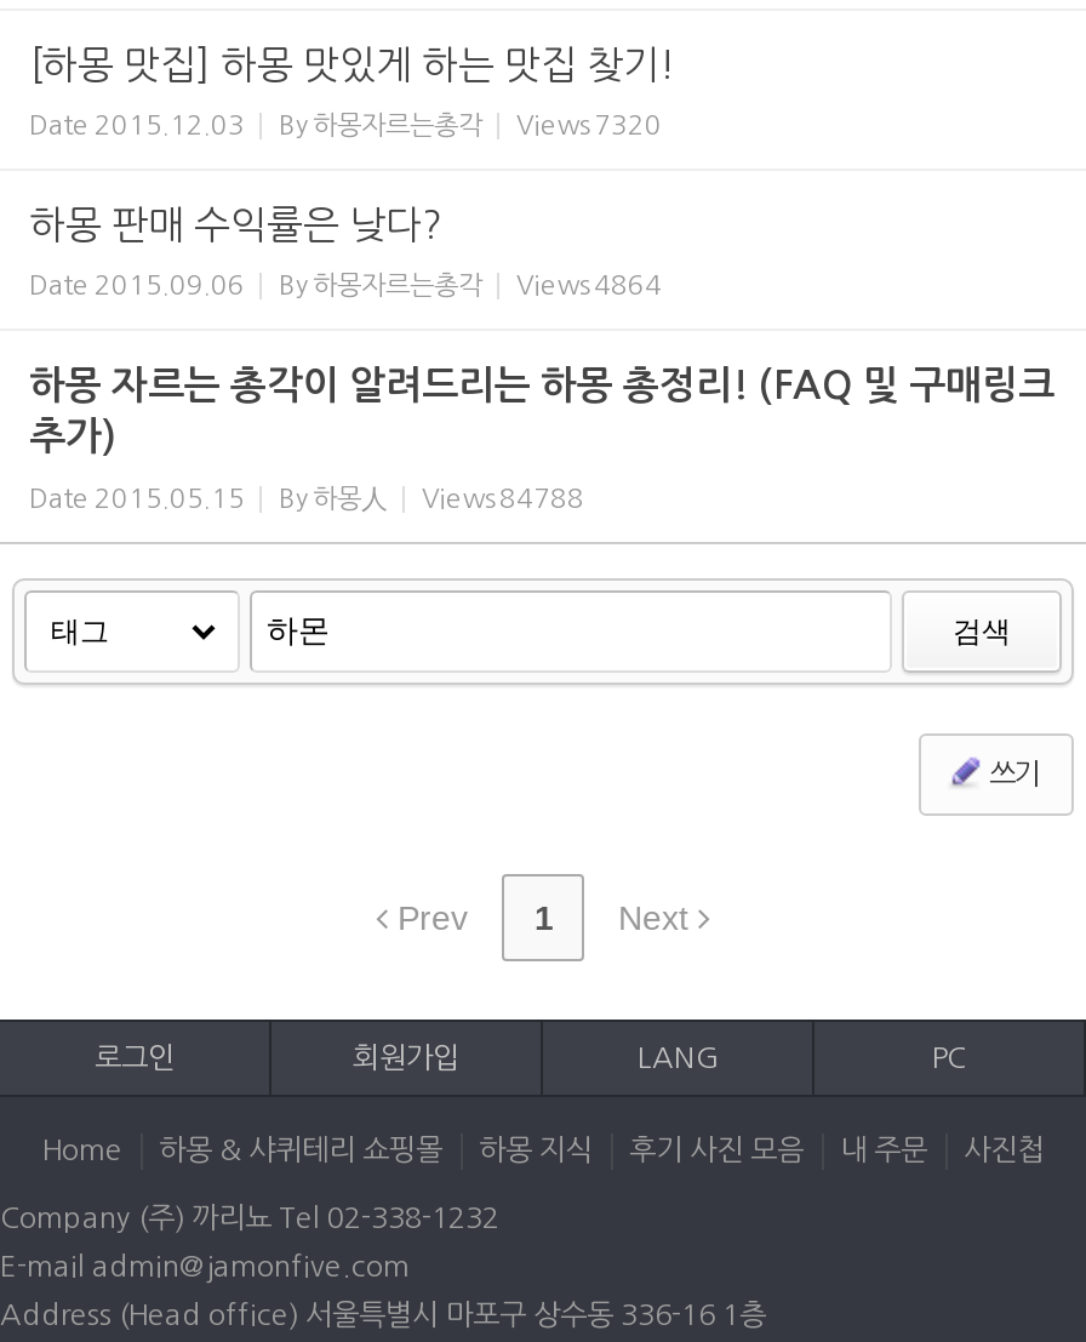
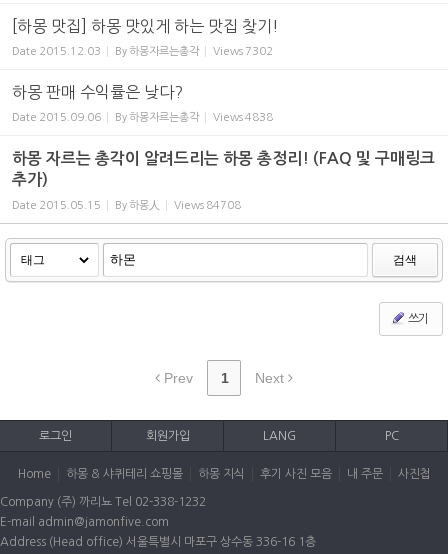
- Date 2015.12.03 By 하몽자르는총각 Views 7320
+ Date 2015.12.03 By 하몽자르는총각 Views 7302

- Date 2015.09.06 By 하몽자르는총각 Views 4864
+ Date 2015.09.06 By 하몽자르는총각 Views 4838

- Views 84788
+ Views 84708
